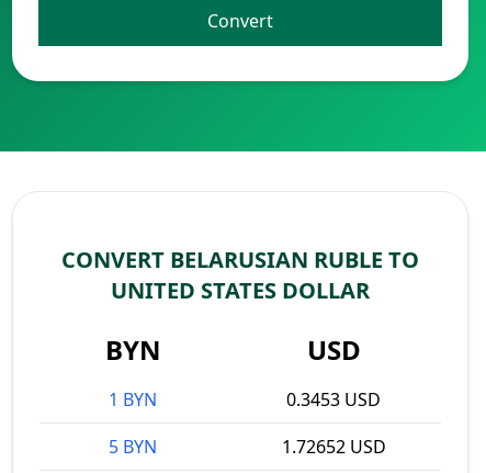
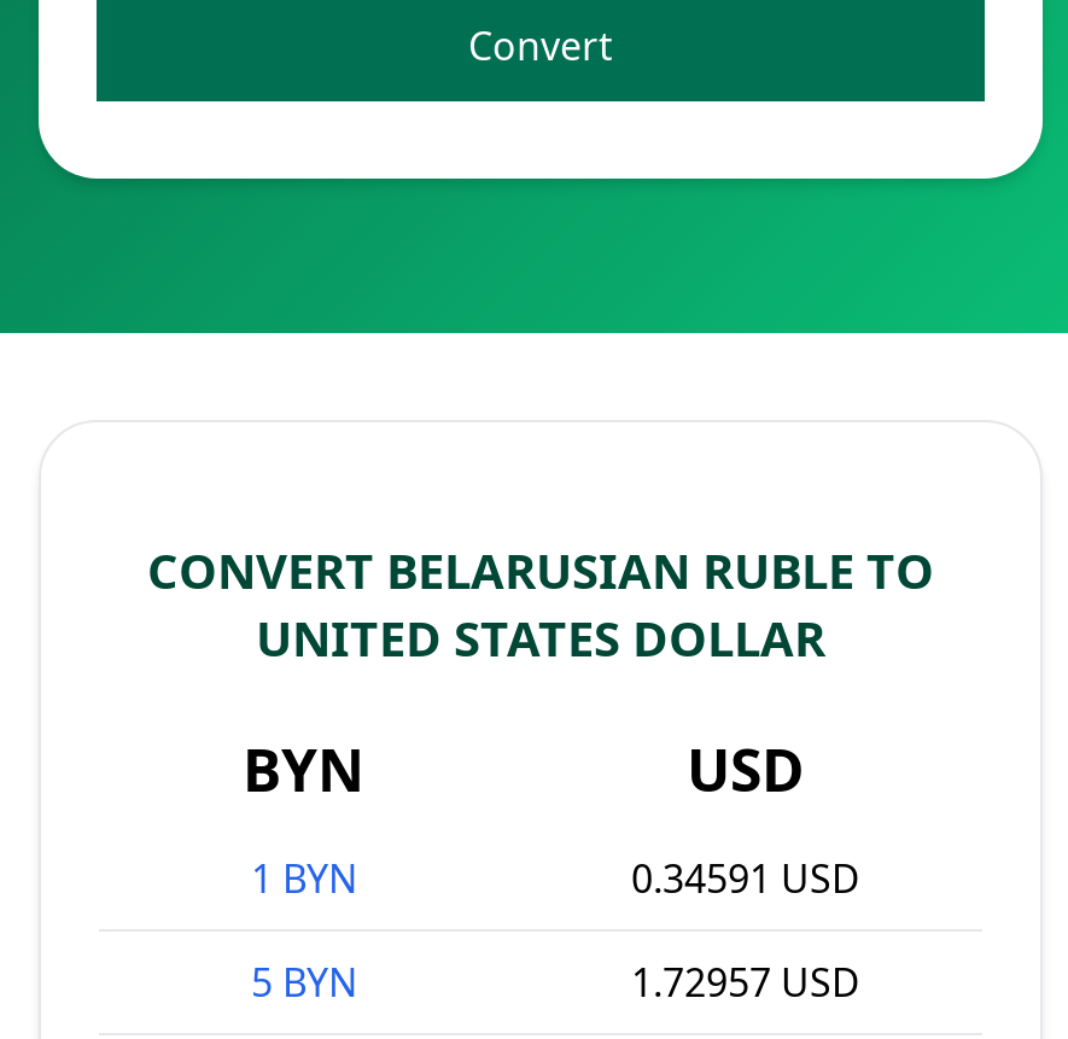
- 0.3453 USD
+ 0.34591 USD

- 1.72652 USD
+ 1.72957 USD
